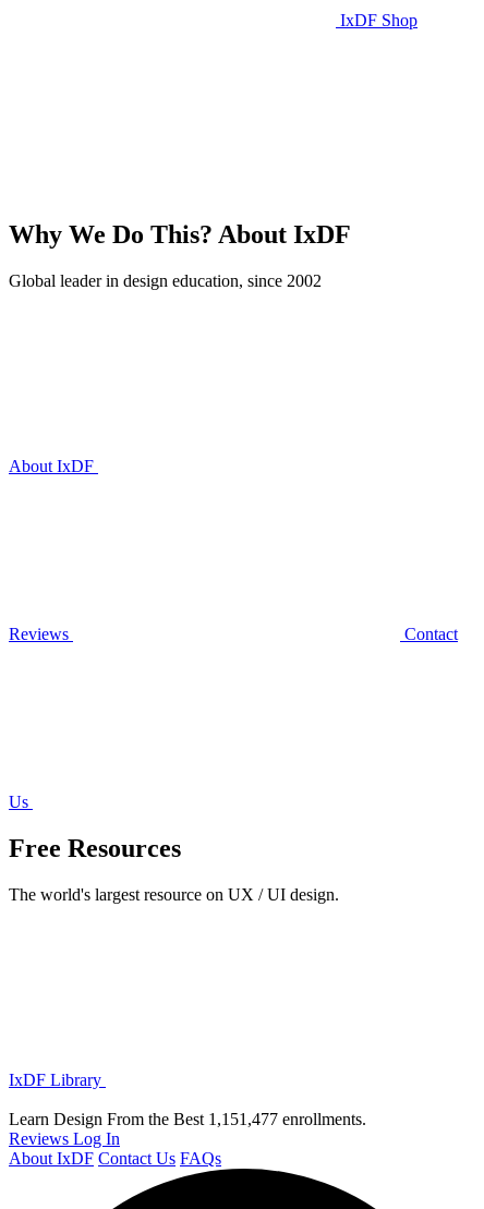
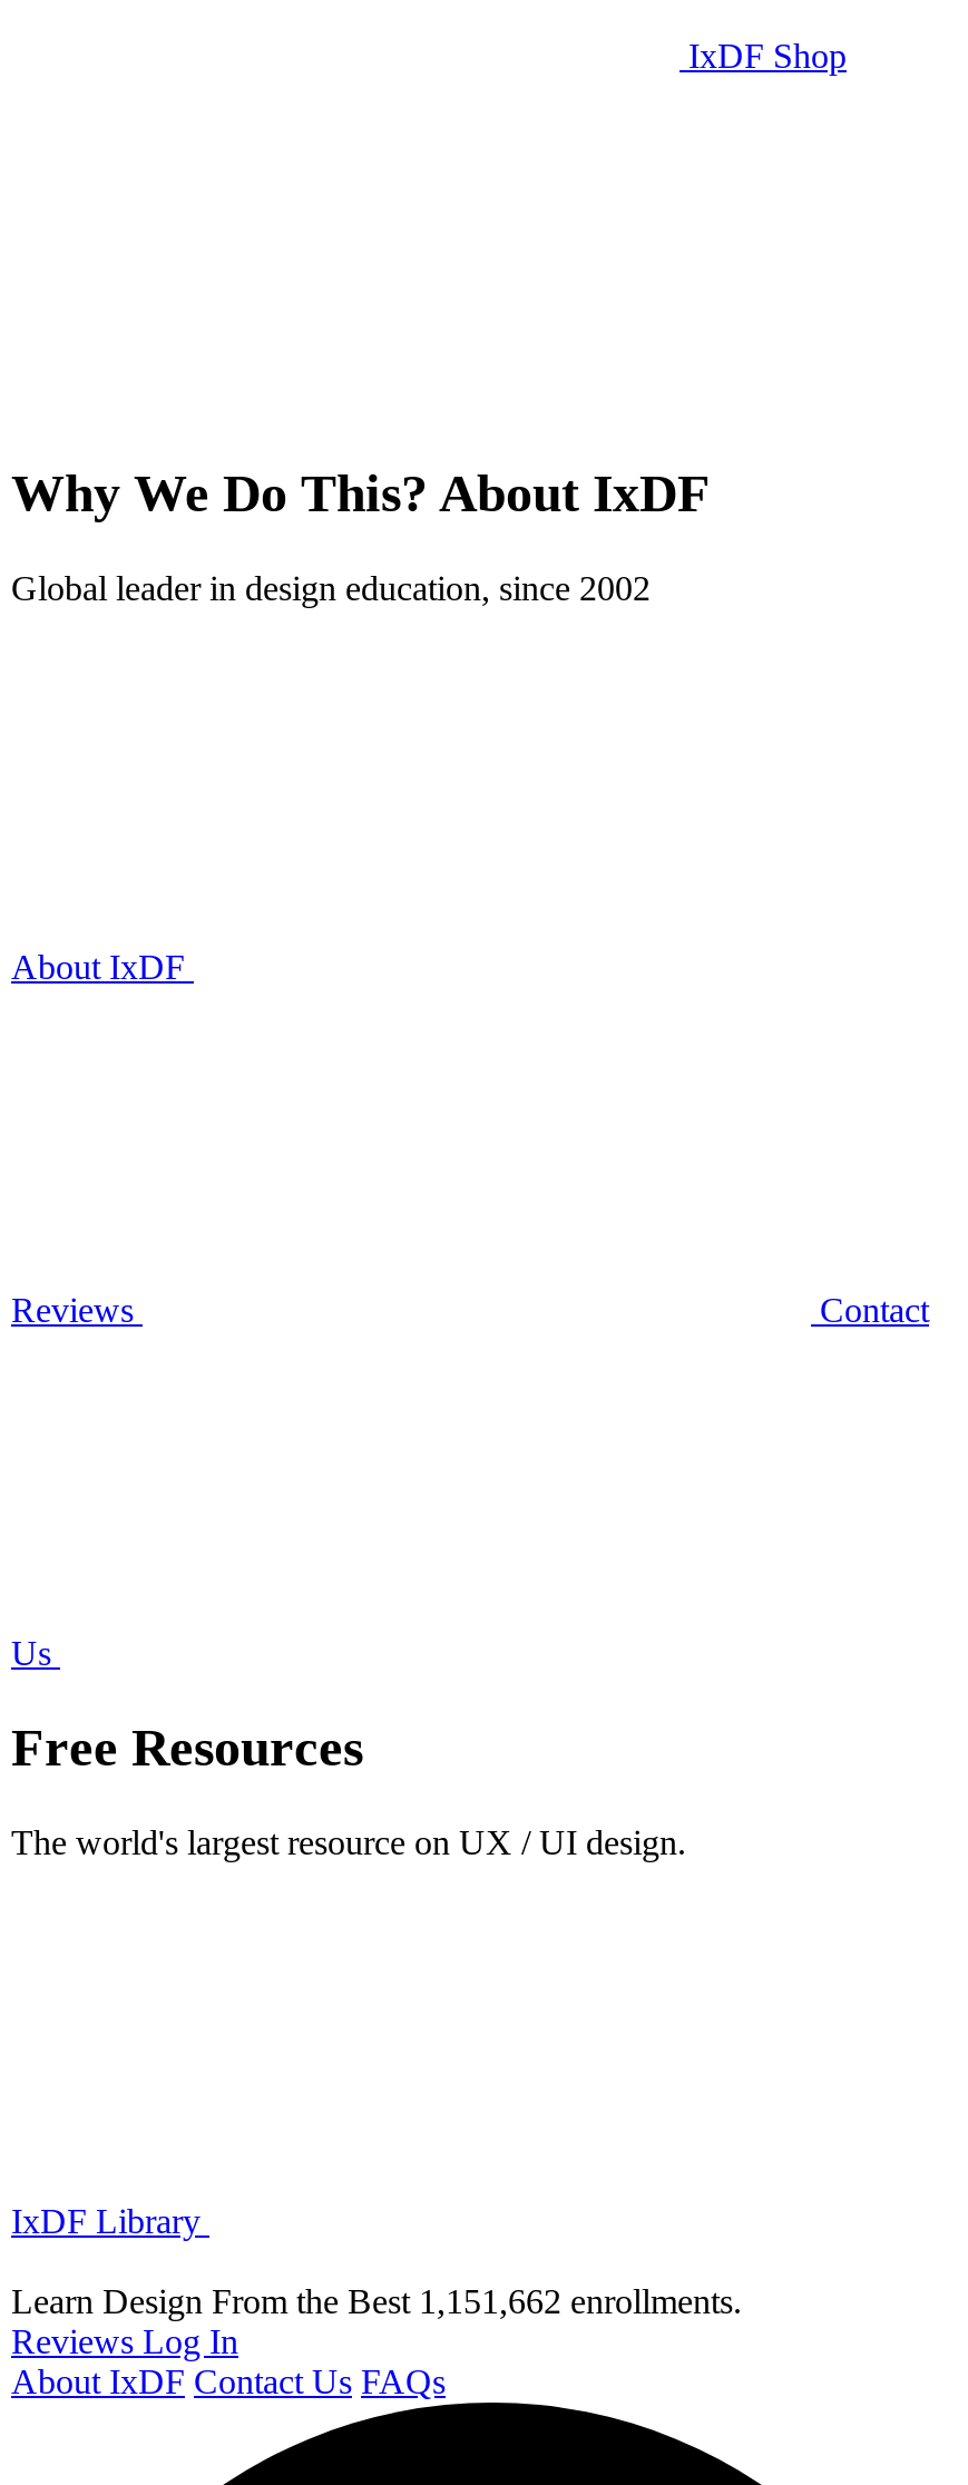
- Learn Design From the Best 1,151,477 enrollments.
+ Learn Design From the Best 1,151,662 enrollments.
